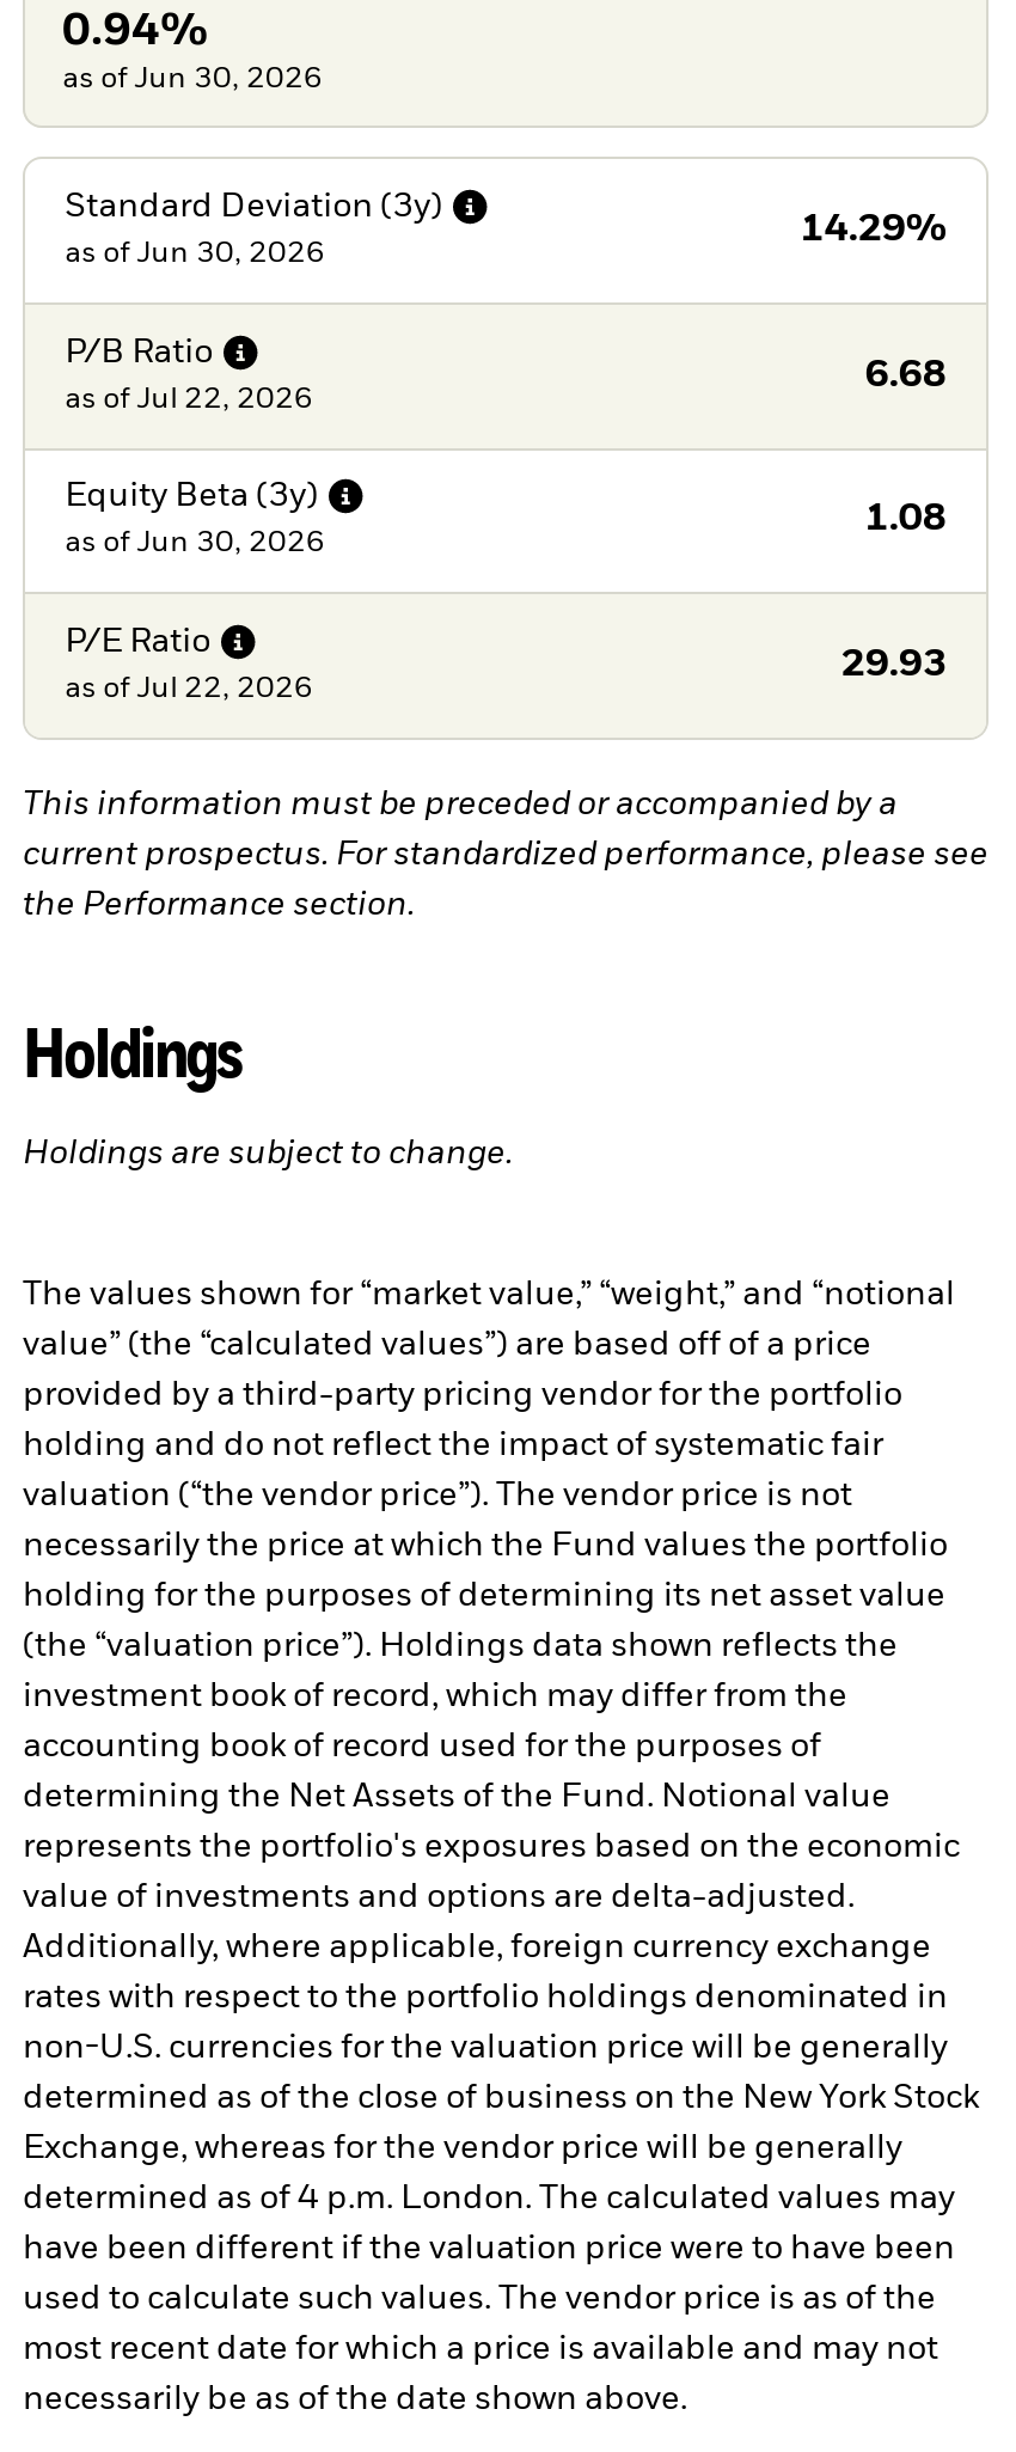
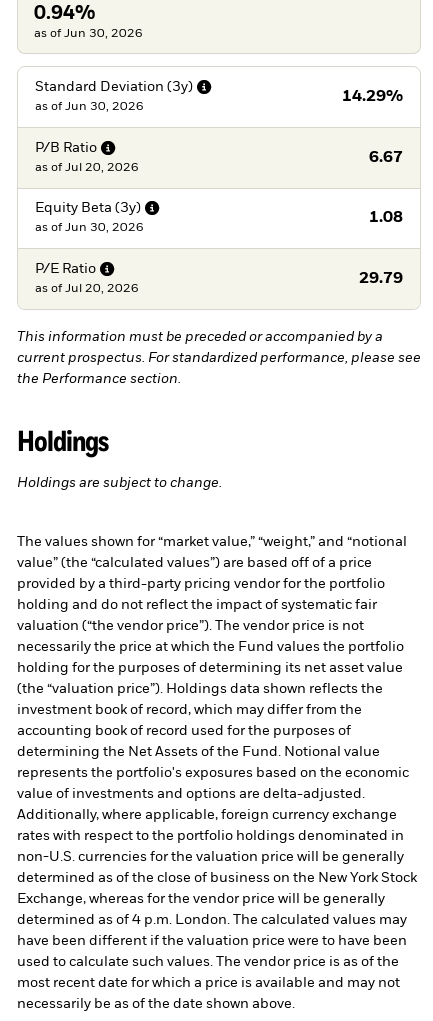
- 6.68
+ 6.67

- as of Jul 22, 2026
+ as of Jul 20, 2026

- 29.93
+ 29.79

- as of Jul 22, 2026
+ as of Jul 20, 2026
